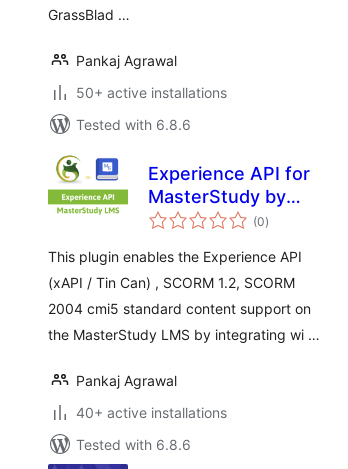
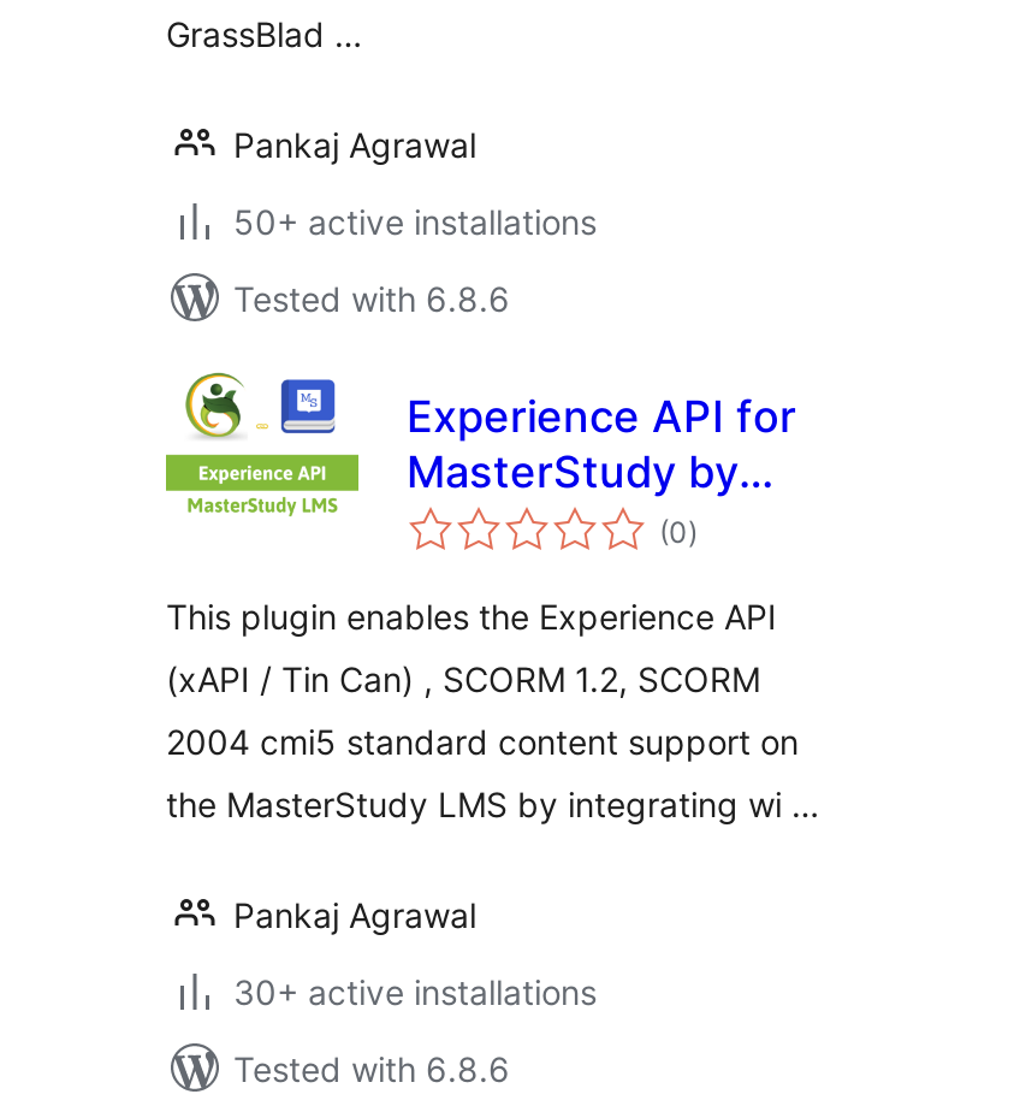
- 40+ active installations
+ 30+ active installations
